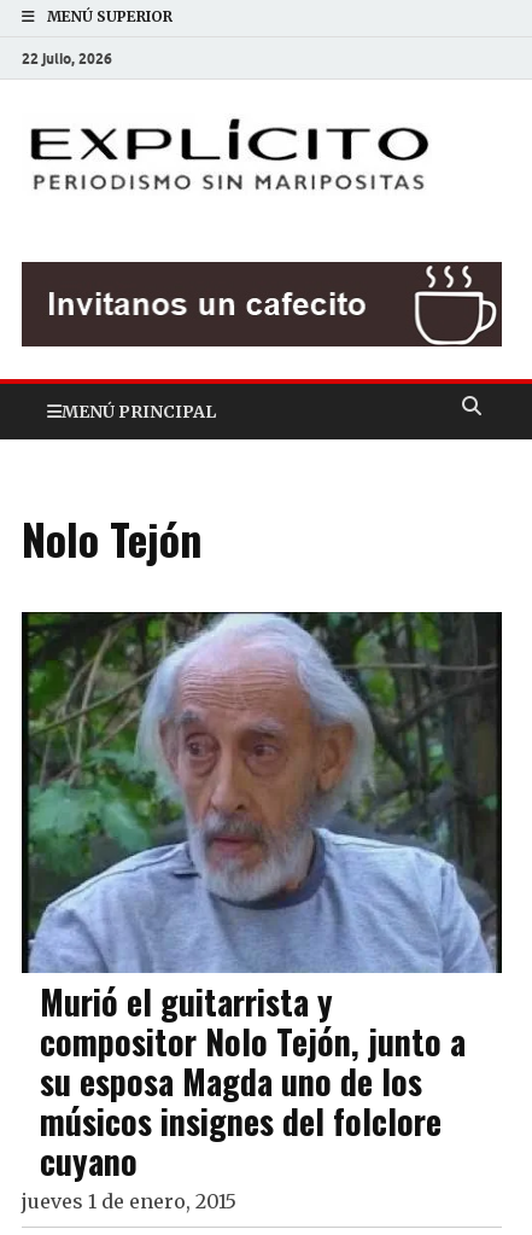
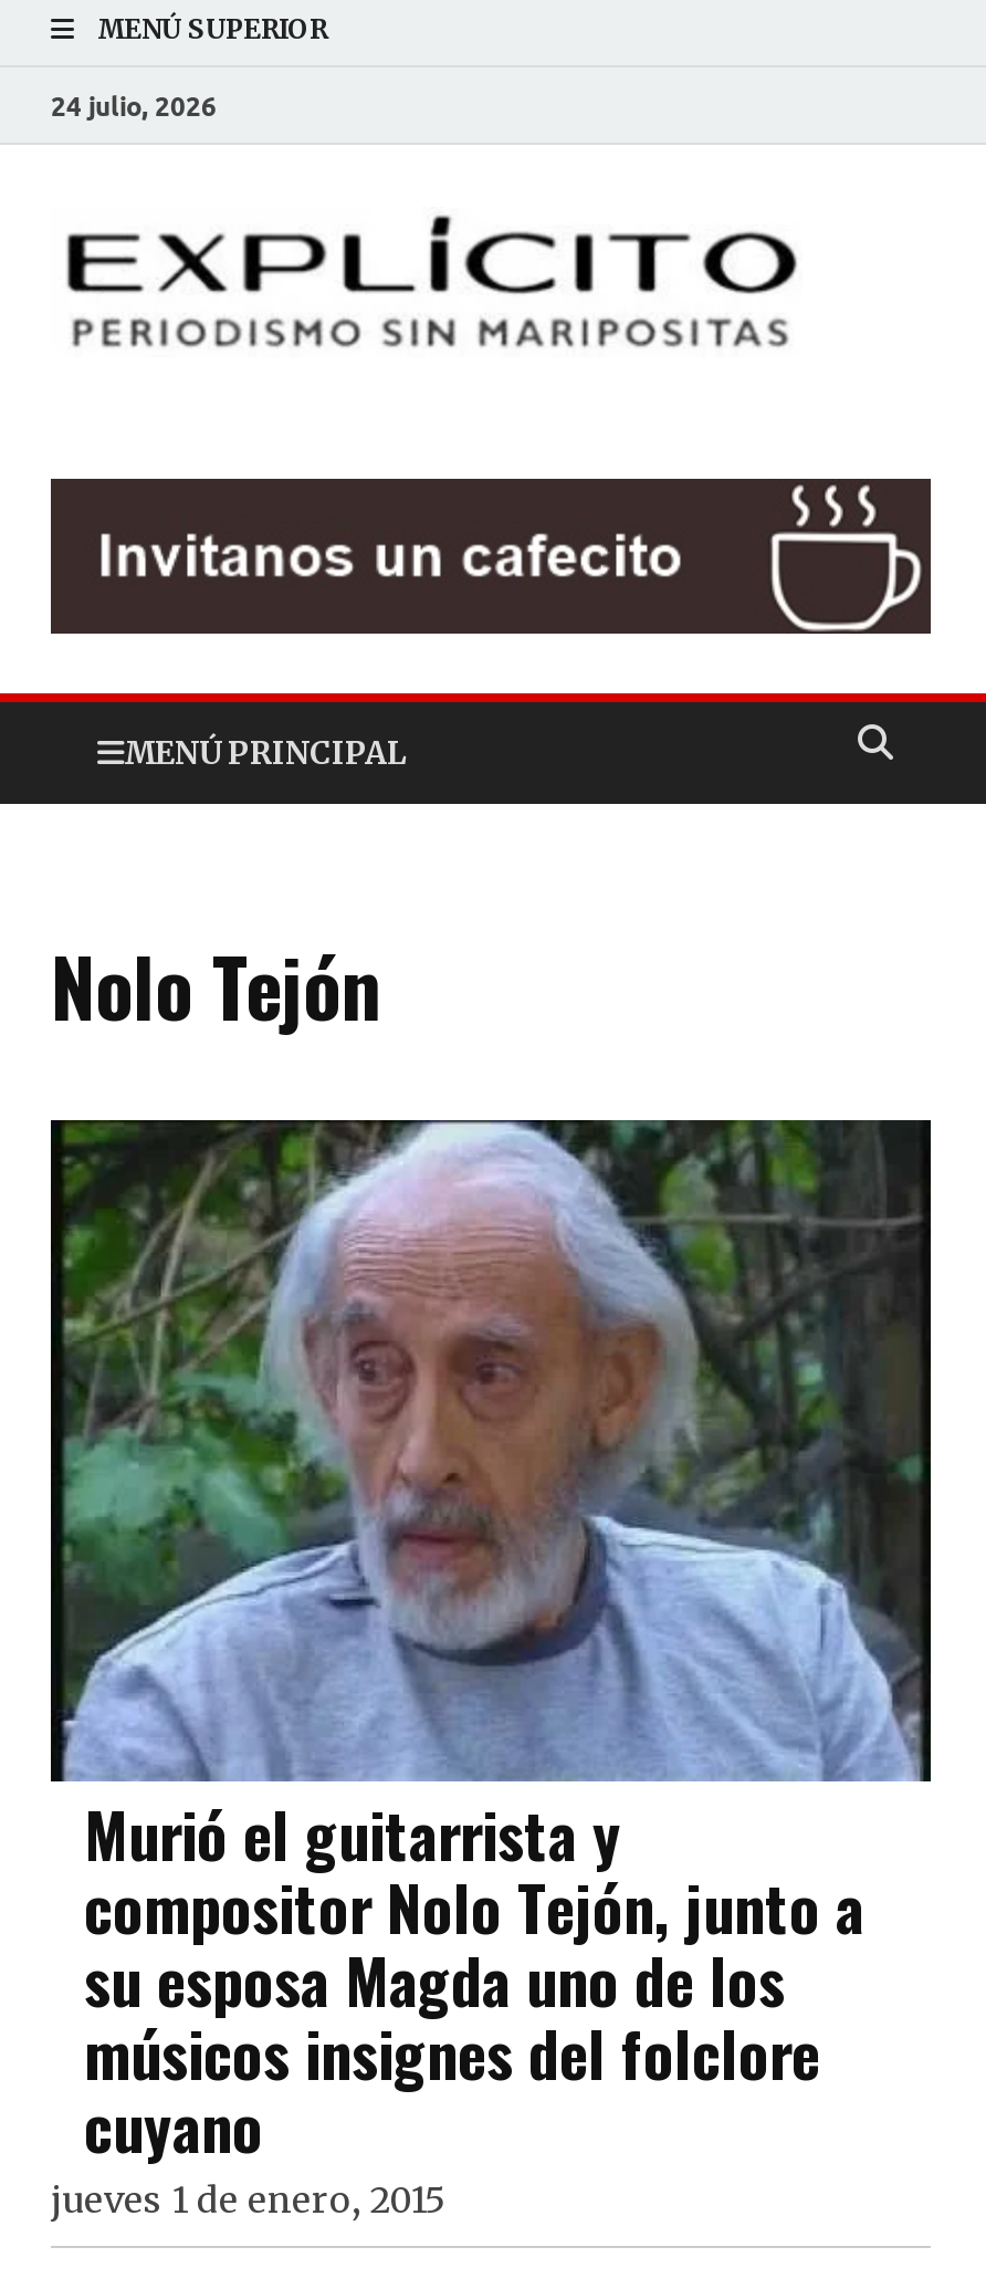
- 22 julio, 2026
+ 24 julio, 2026
